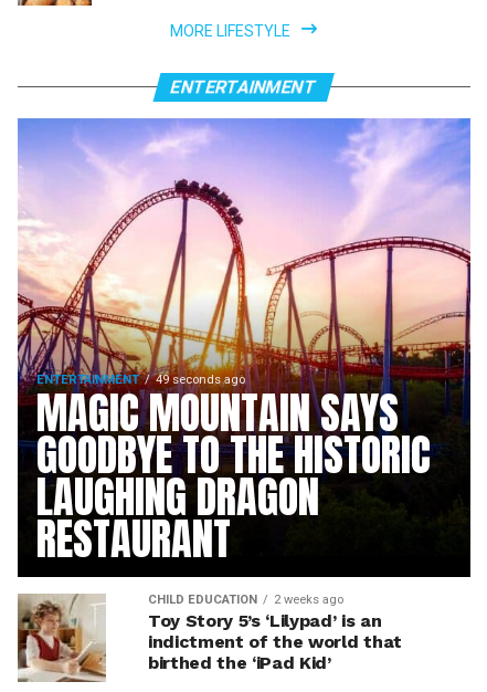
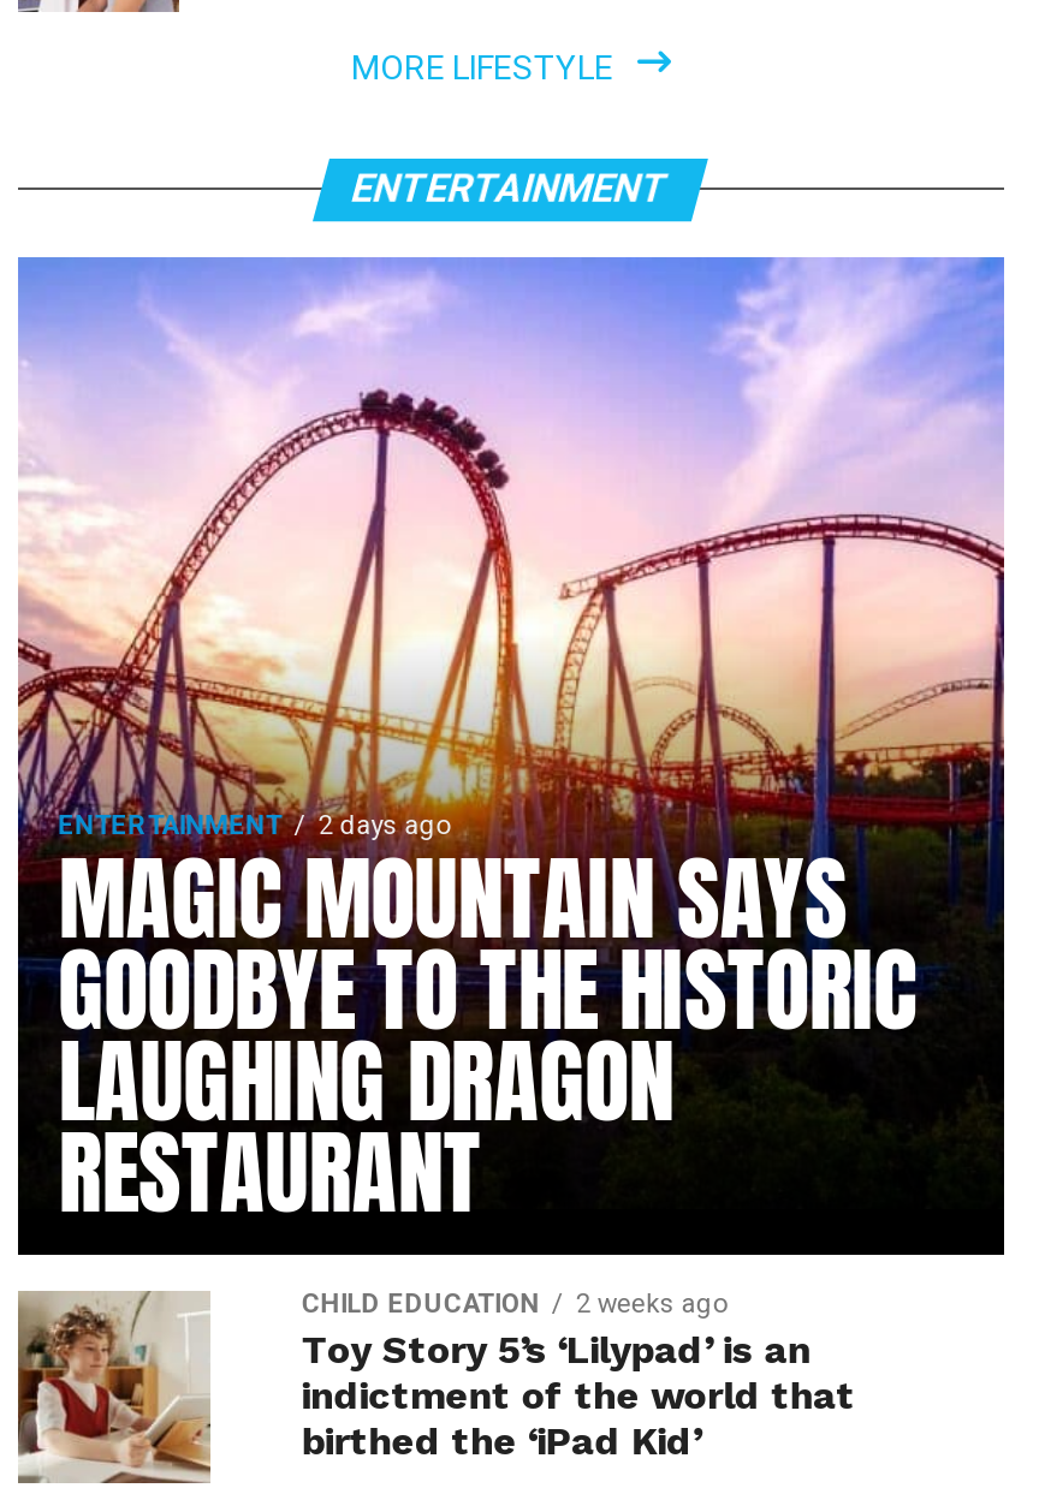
- ENTERTAINMENT 49 seconds ago
+ ENTERTAINMENT 2 days ago
